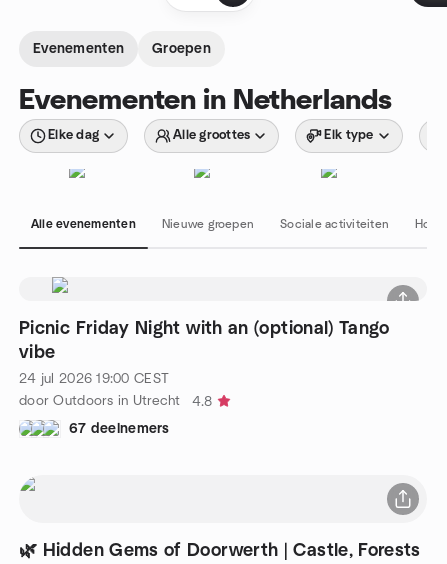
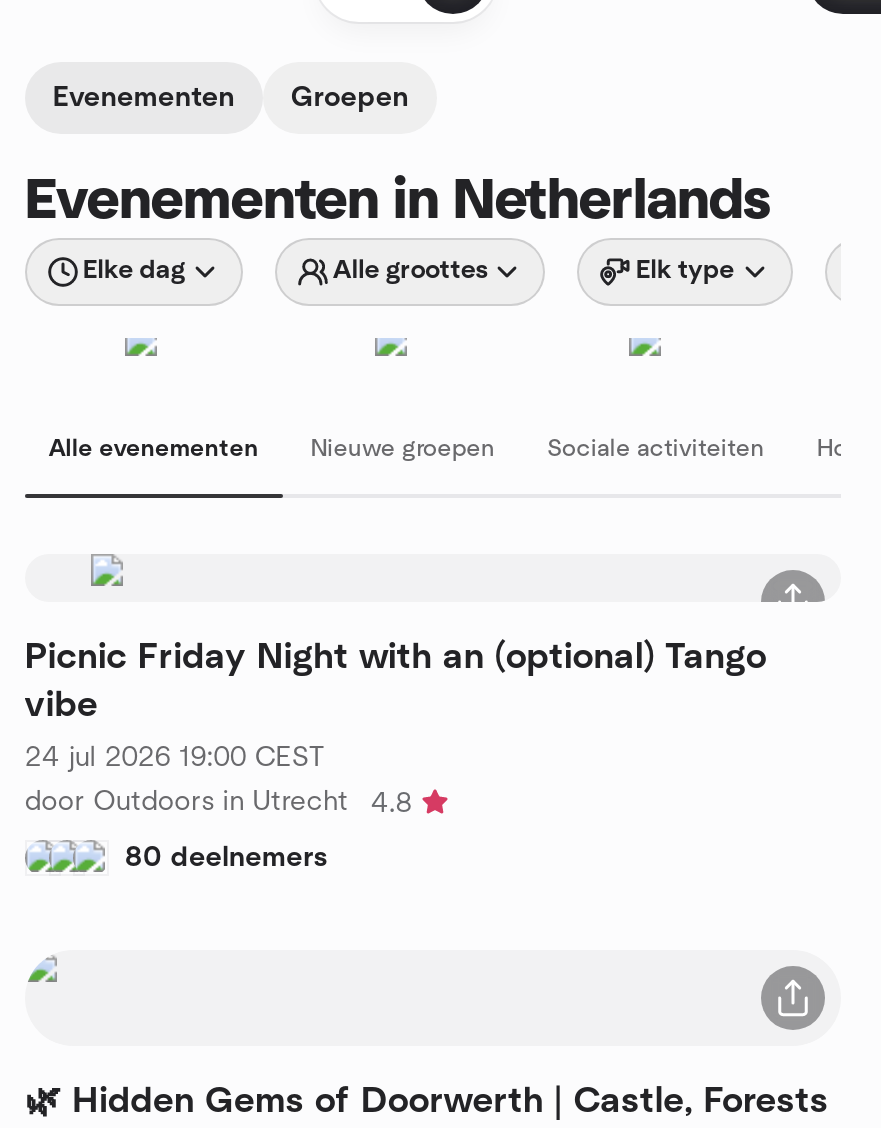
- 67 deelnemers
+ 80 deelnemers
